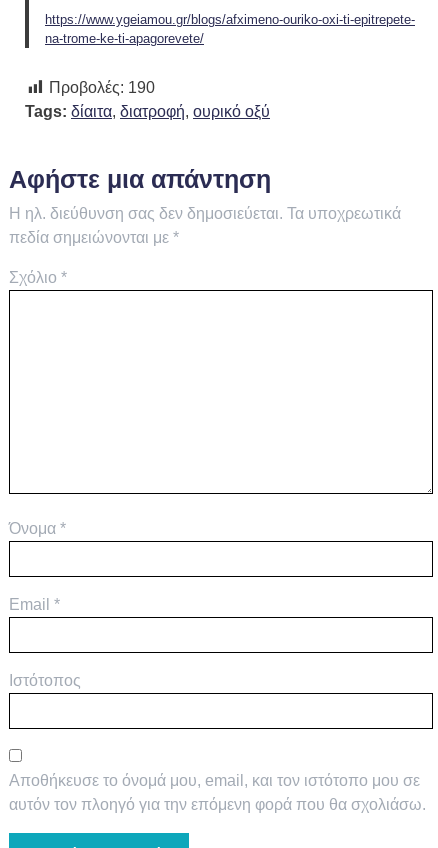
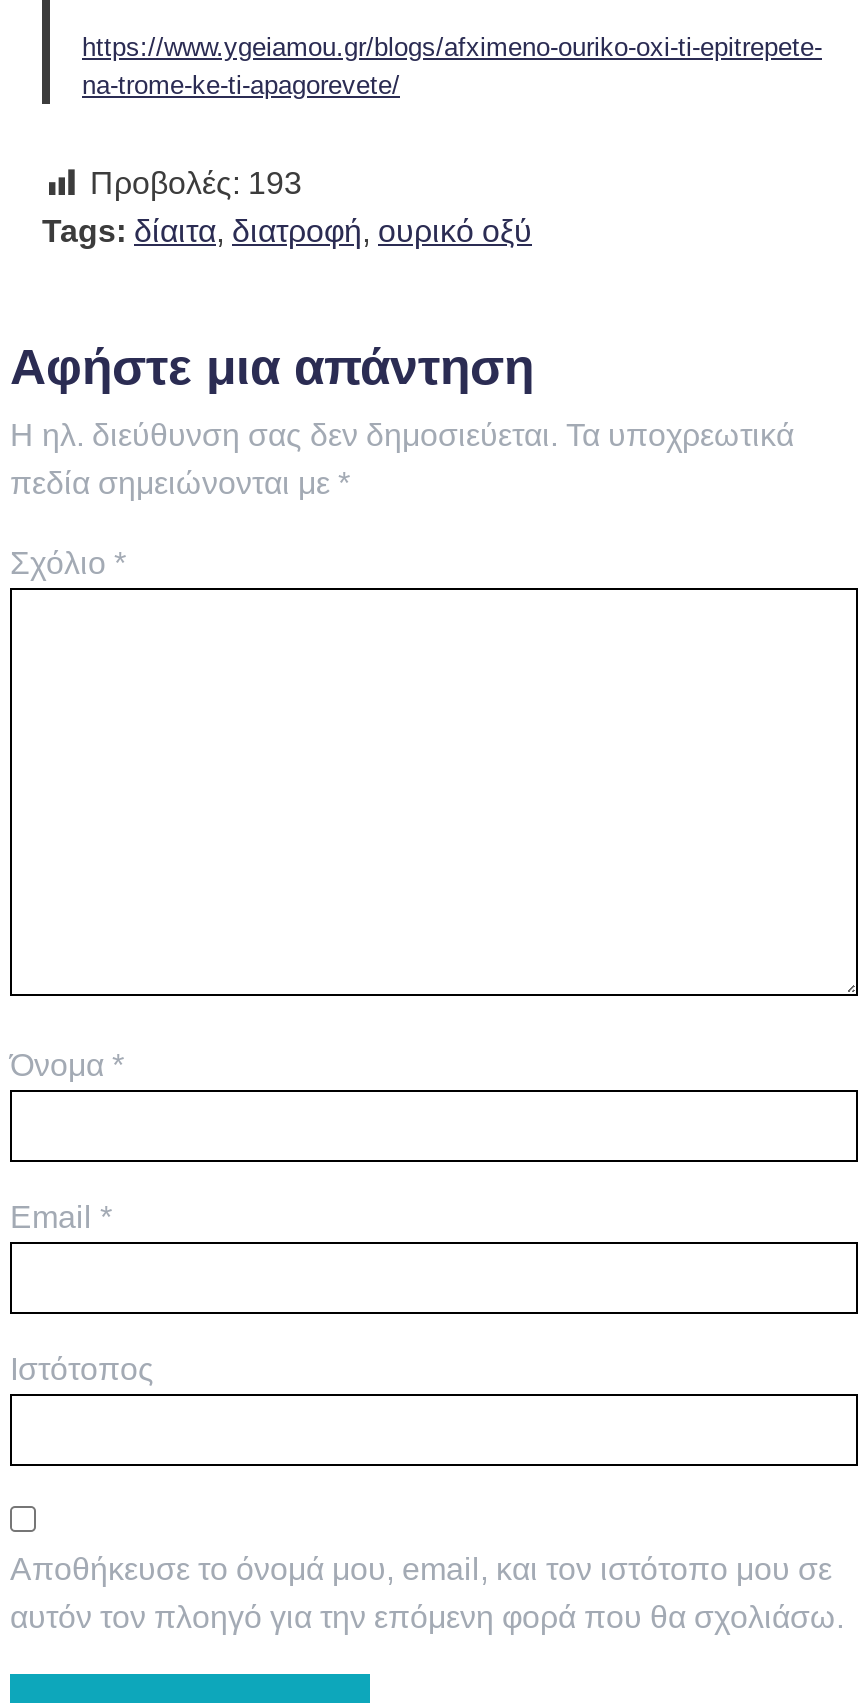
- Προβολές: 190
+ Προβολές: 193
